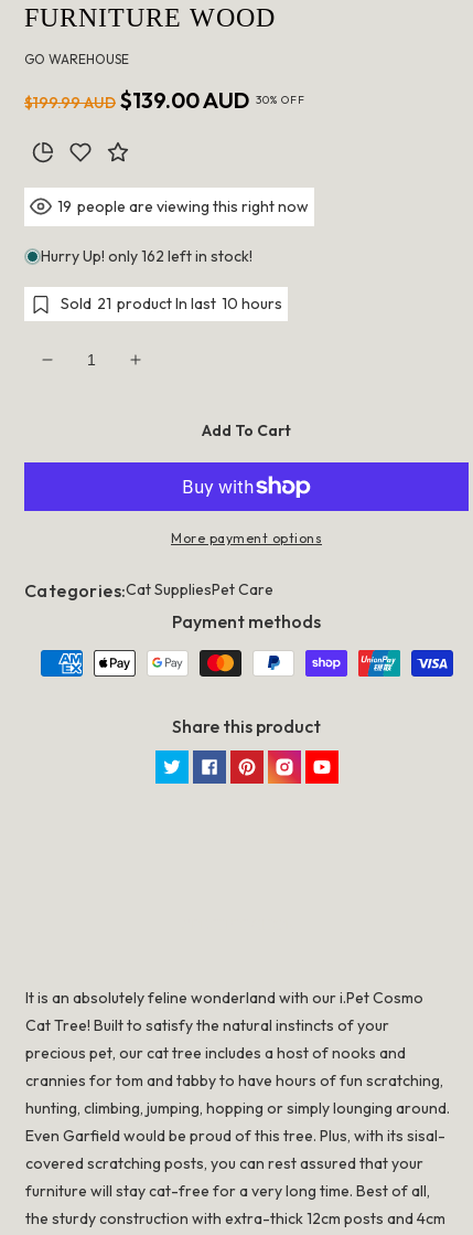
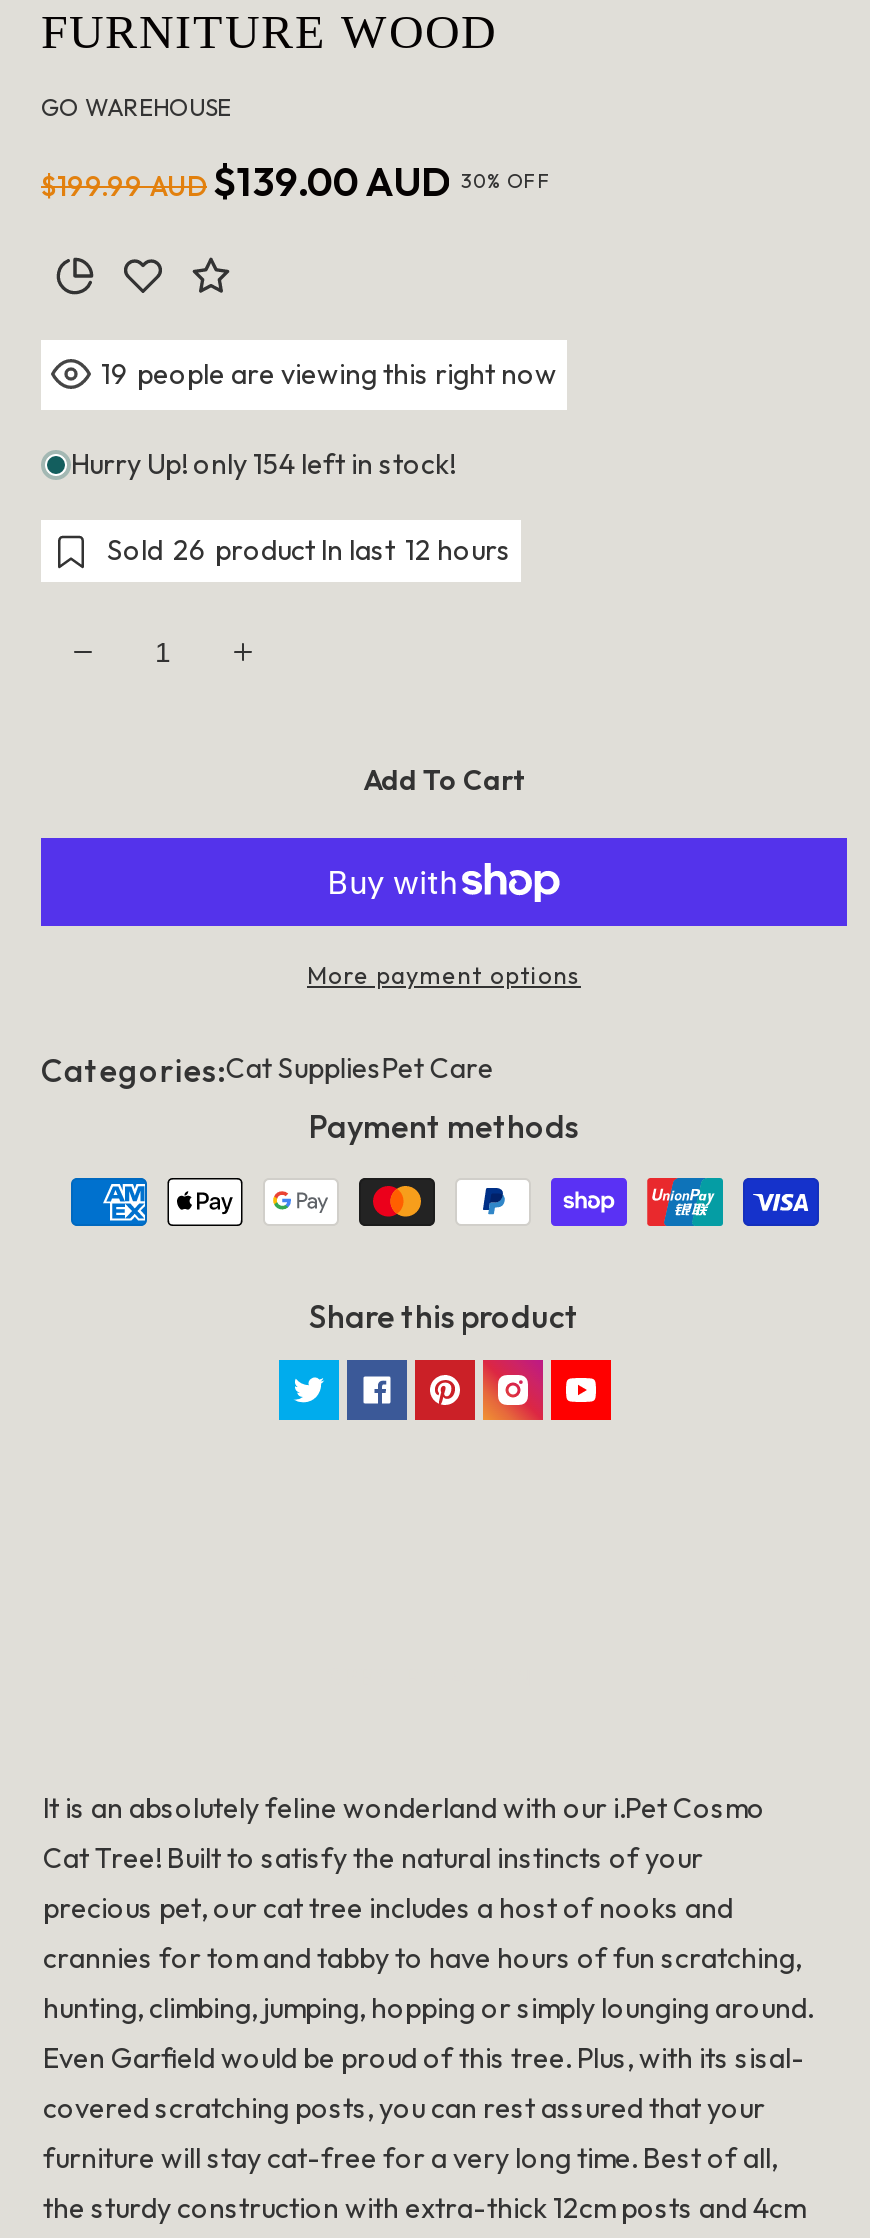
- Hurry Up! only 162 left in stock!
+ Hurry Up! only 154 left in stock!

- Sold 21 product In last 10 hours
+ Sold 26 product In last 12 hours
